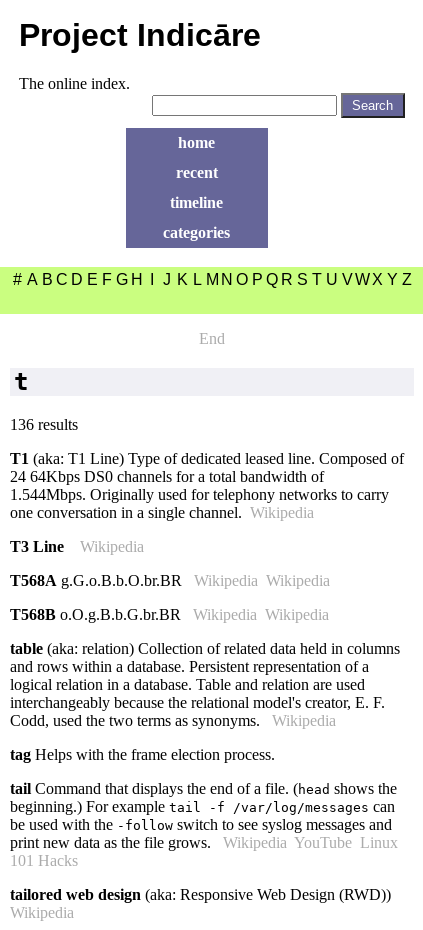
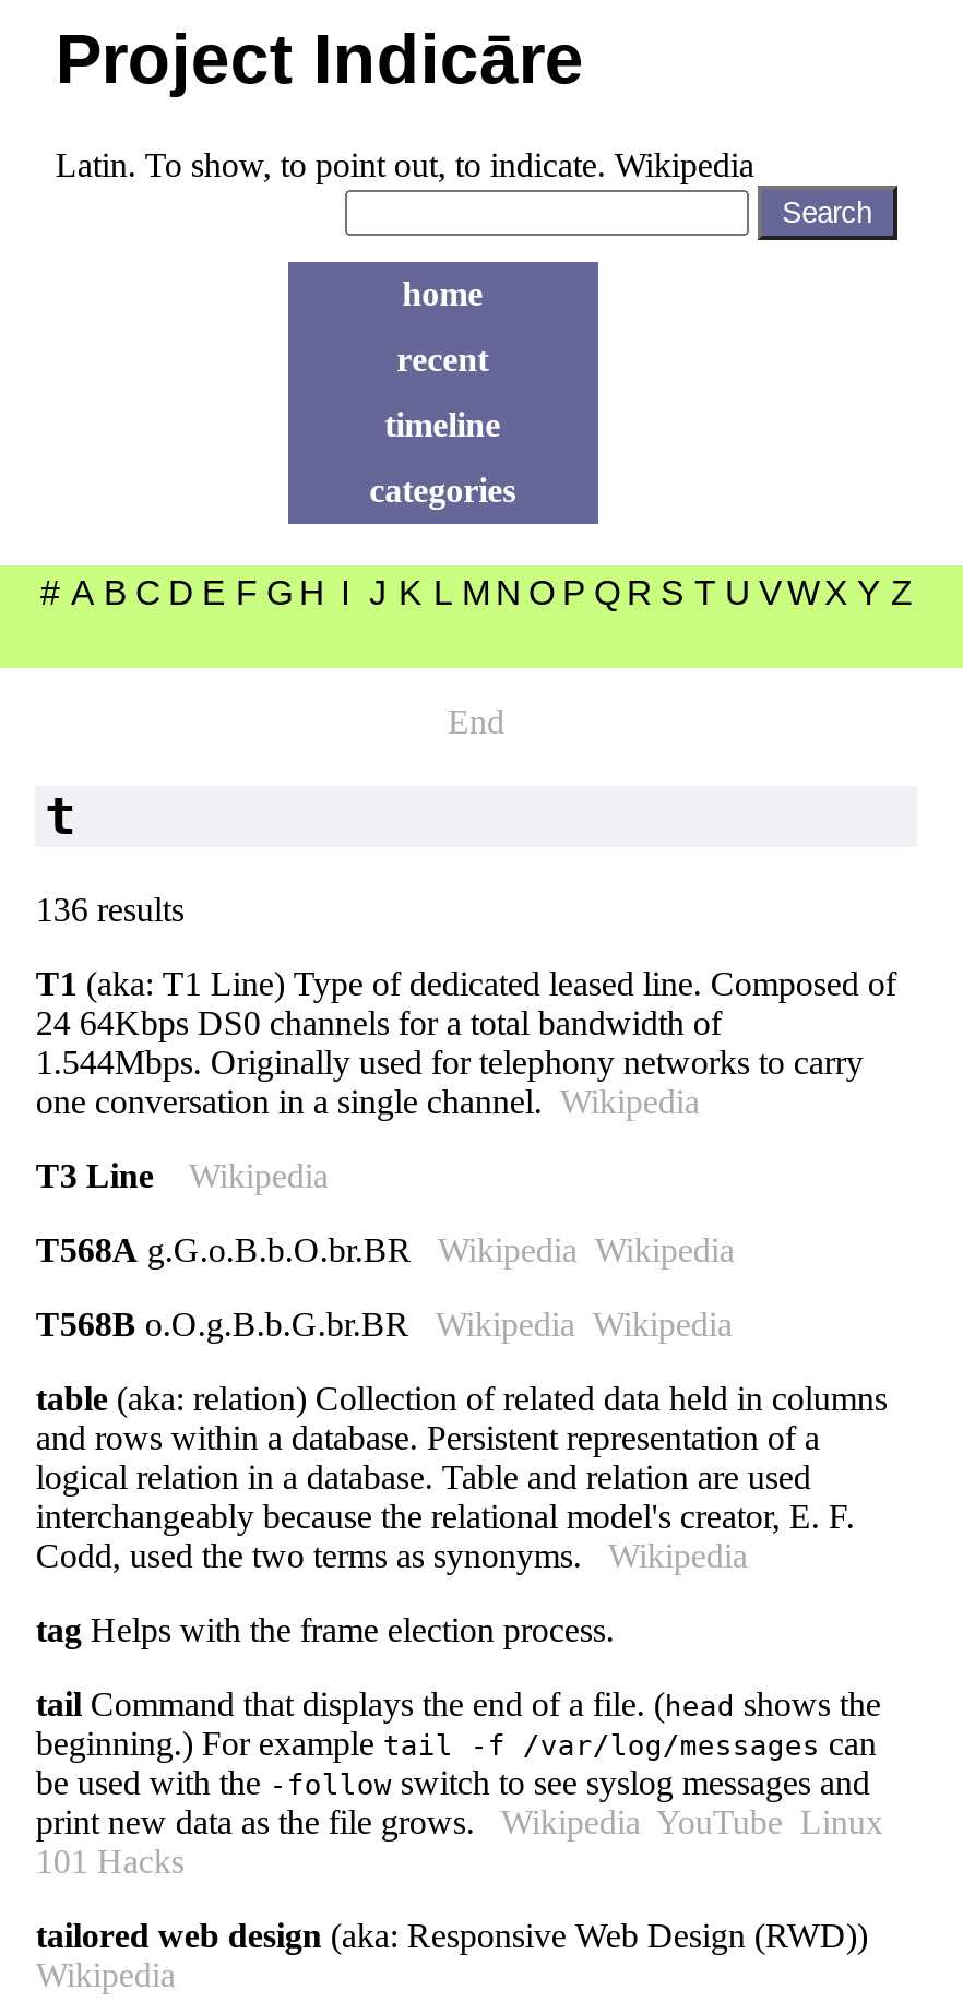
- The online index.
+ Latin. To show, to point out, to indicate. Wikipedia
